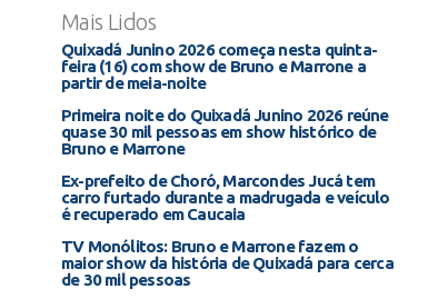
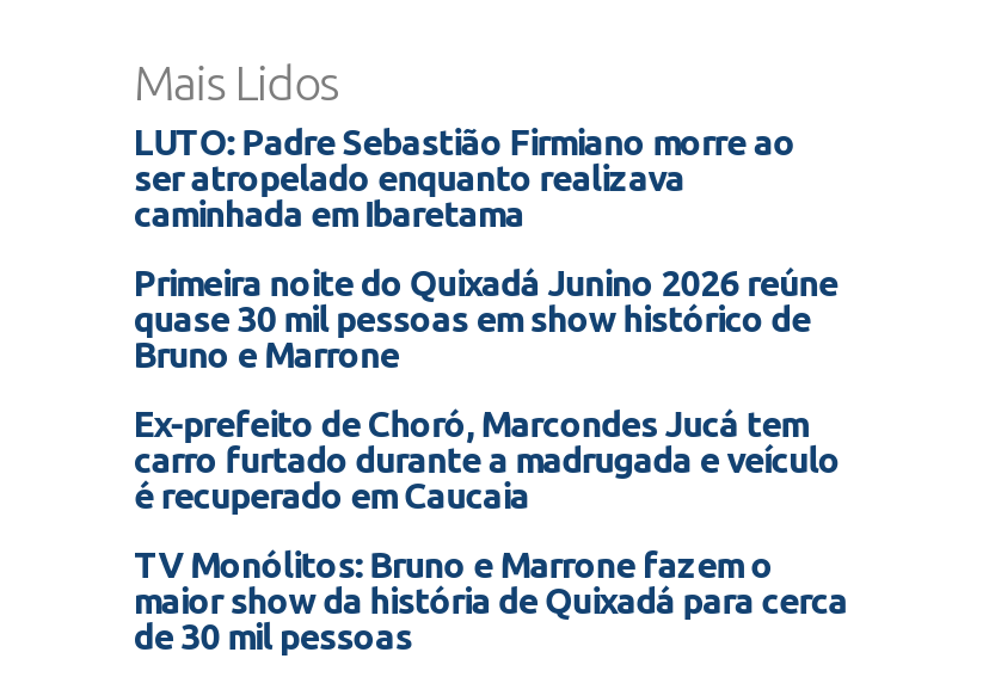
- Quixadá Junino 2026 começa nesta quinta-
- feira (16) com show de Bruno e Marrone a
- partir de meia-noite
+ LUTO: Padre Sebastião Firmiano morre ao
+ ser atropelado enquanto realizava
+ caminhada em Ibaretama
